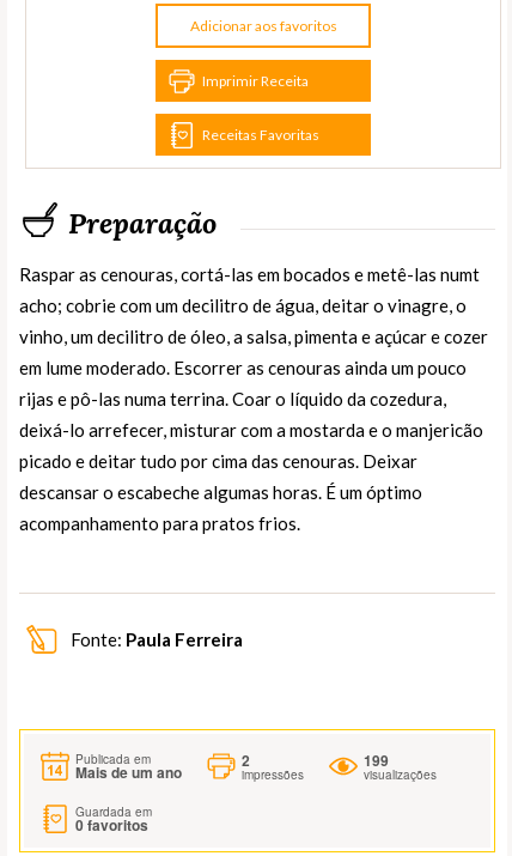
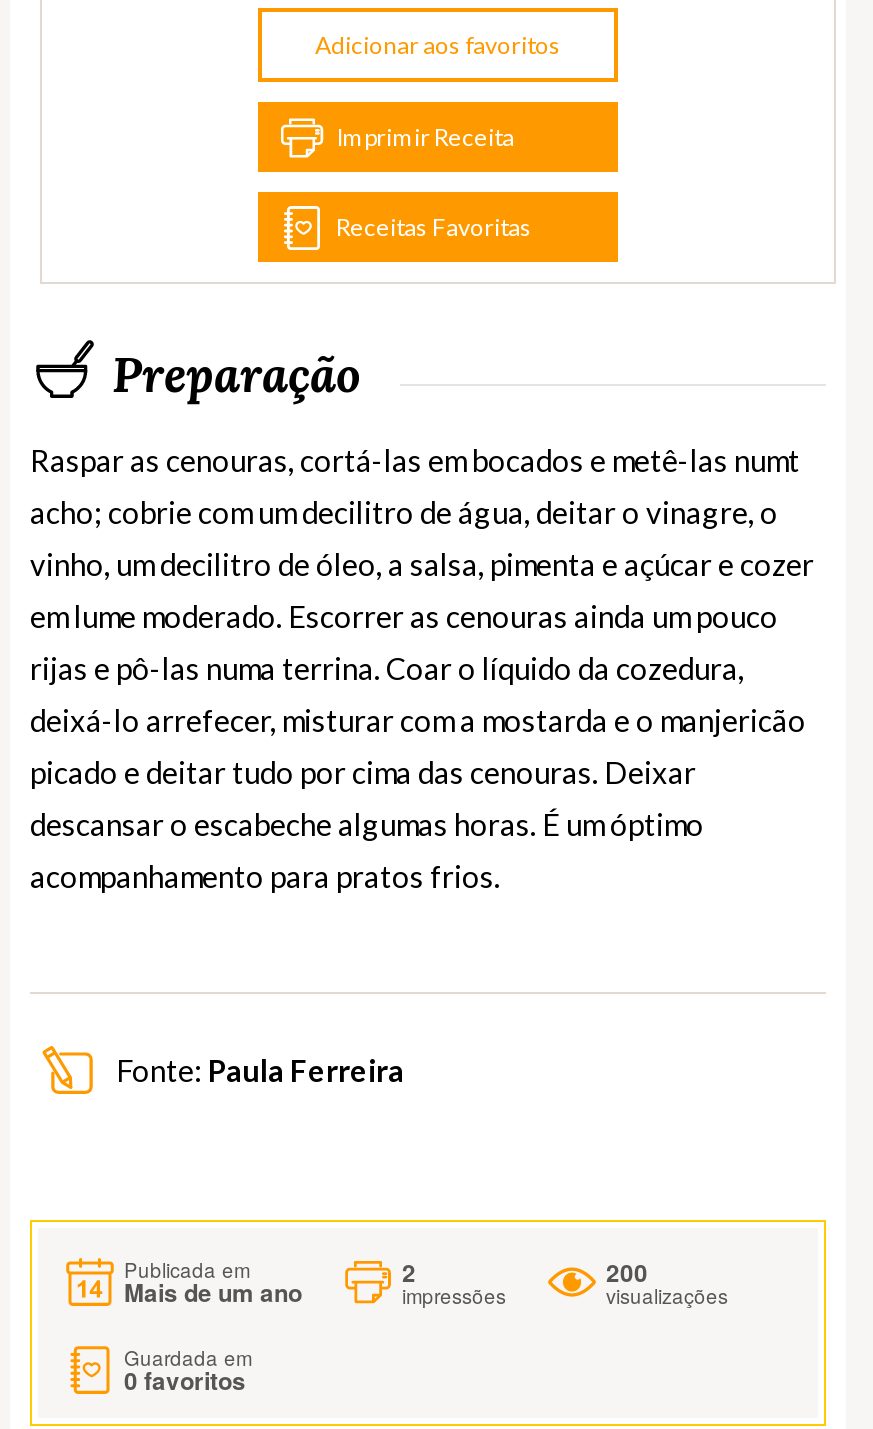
- 199
+ 200
